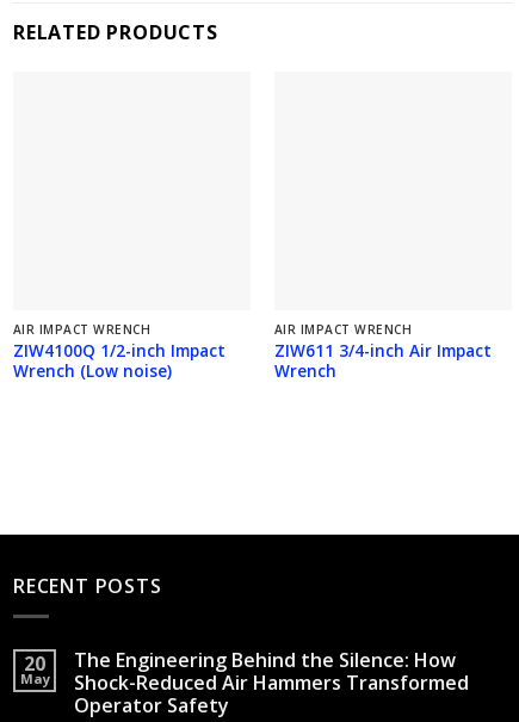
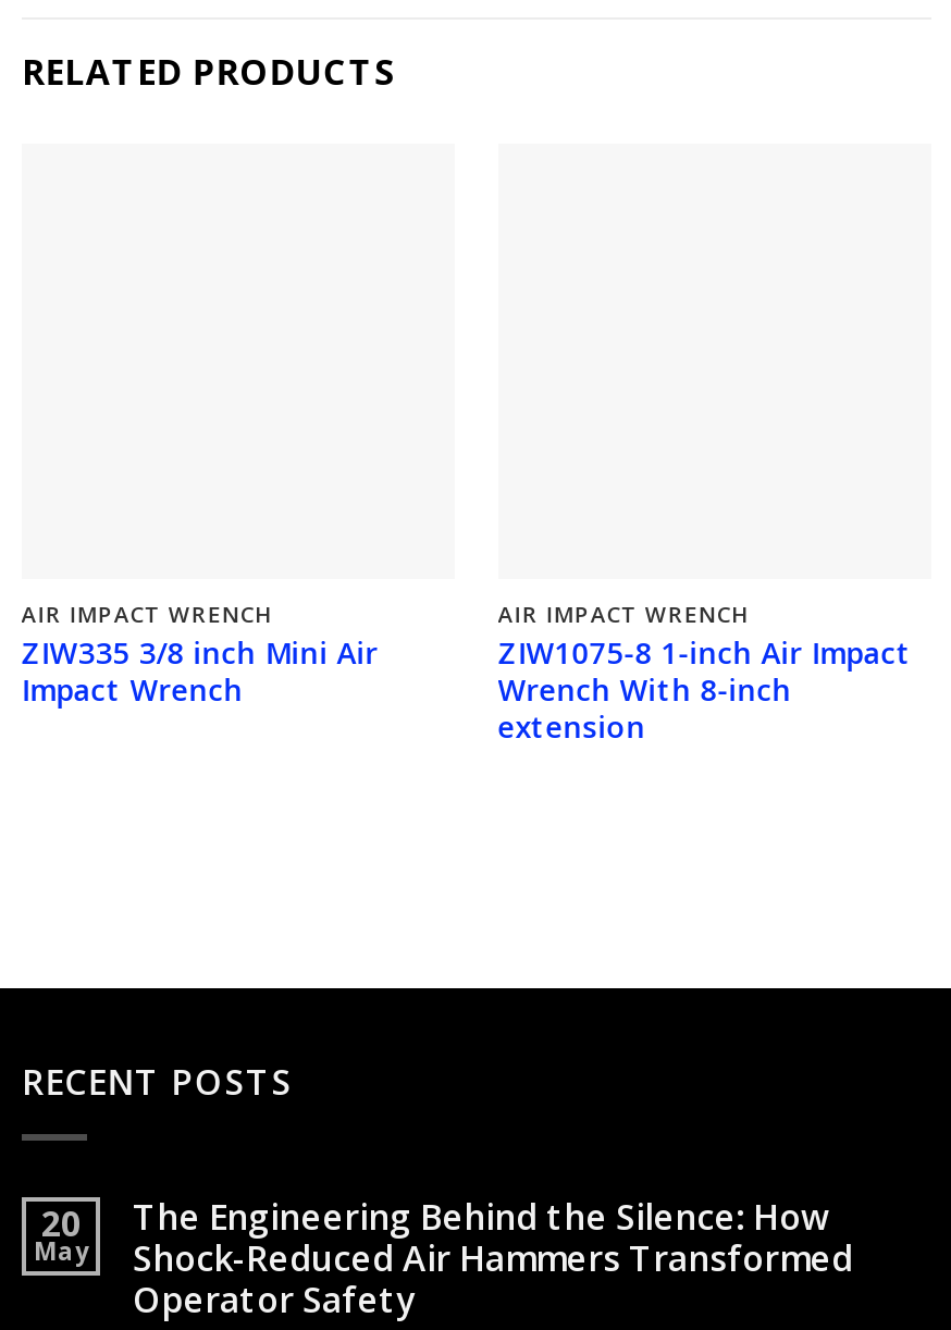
- ZIW4100Q 1/2-inch Impact
- Wrench (Low noise)
+ ZIW335 3/8 inch Mini Air
+ Impact Wrench

- ZIW611 3/4-inch Air Impact
- Wrench
+ ZIW1075-8 1-inch Air Impact
+ Wrench With 8-inch
+ extension
